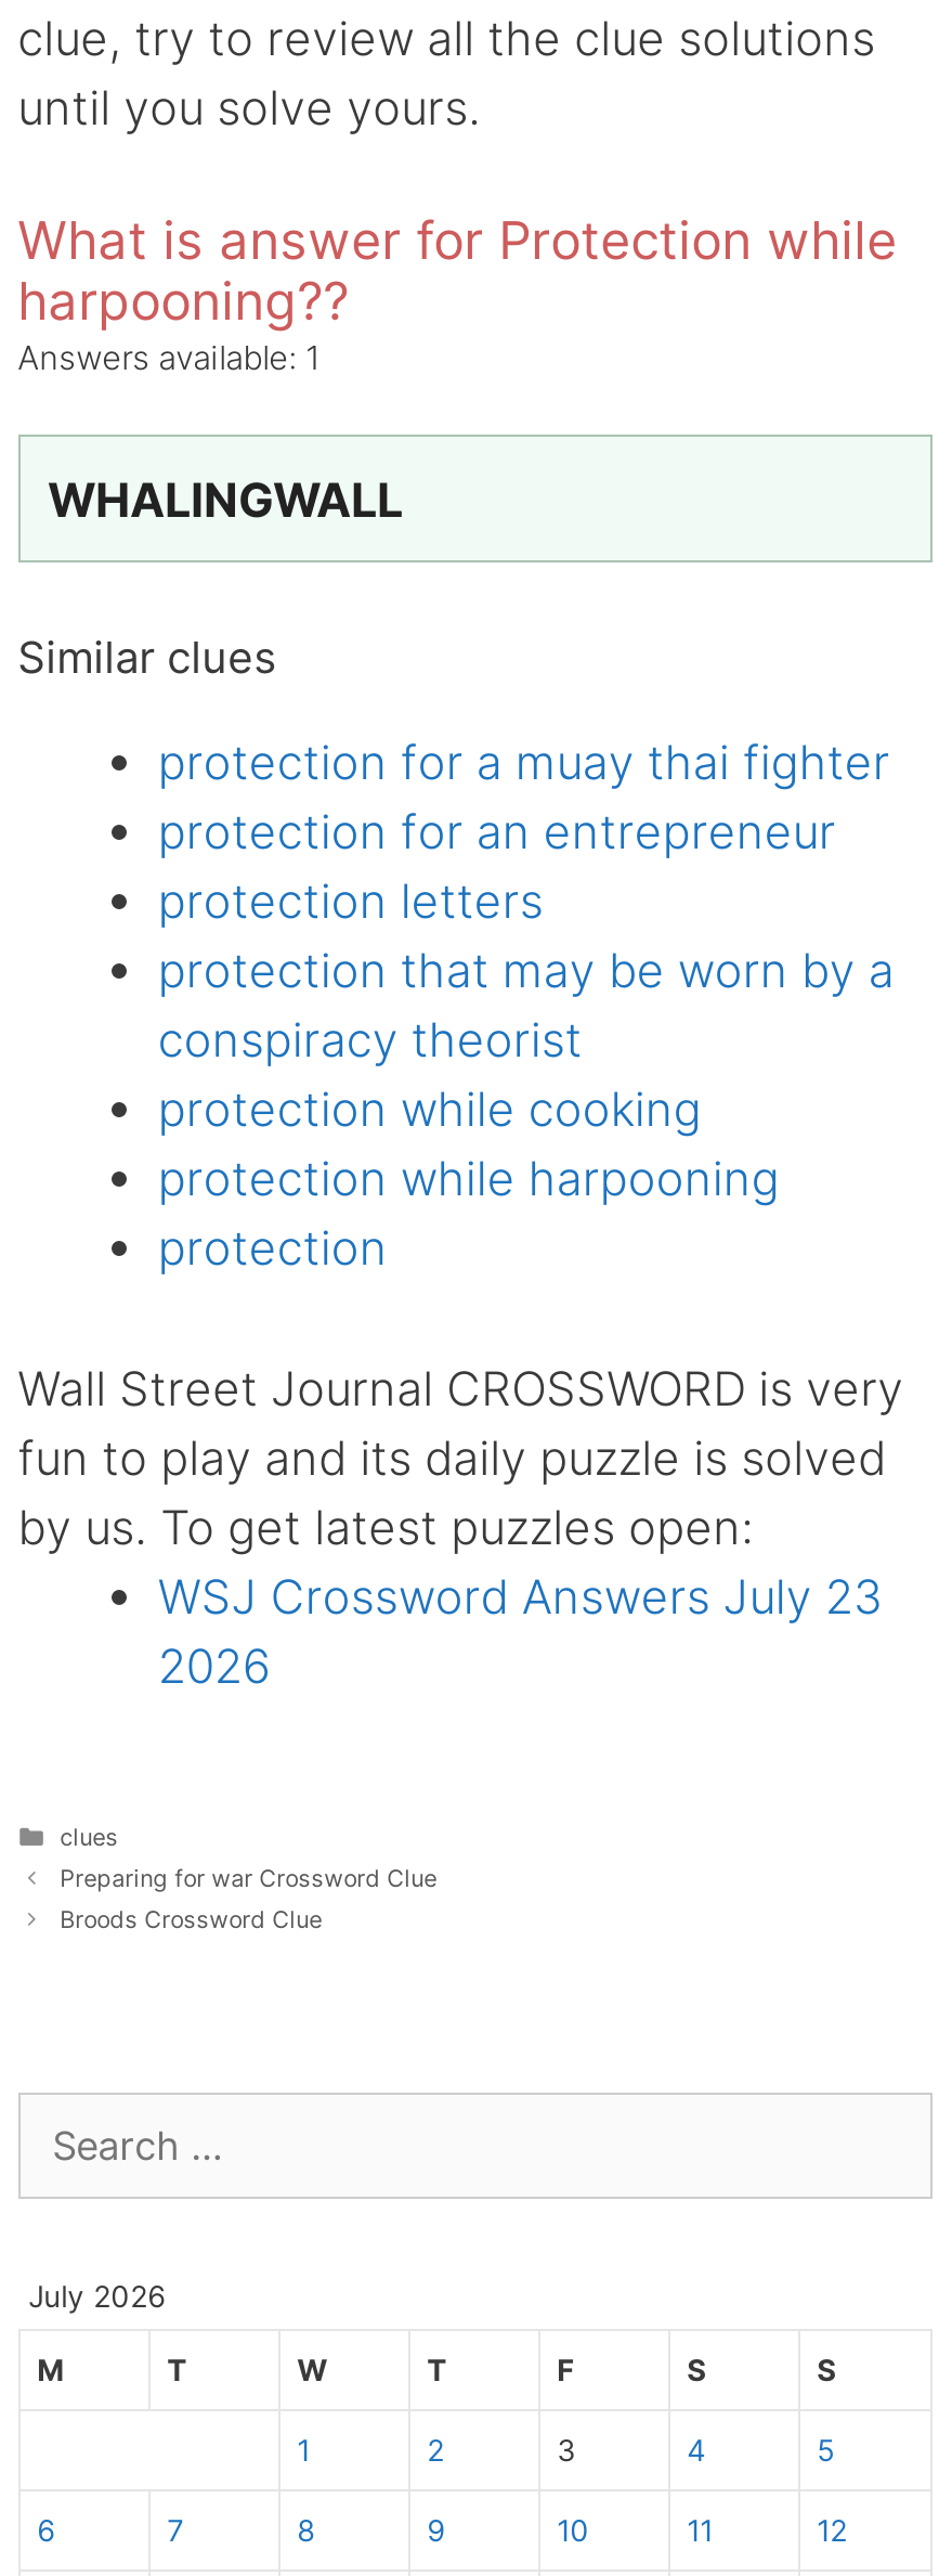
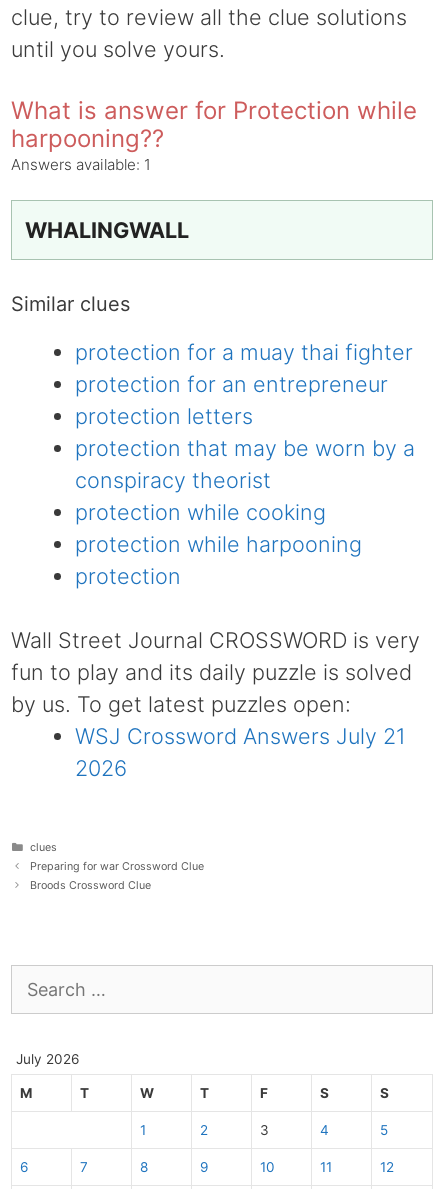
- WSJ Crossword Answers July 23
+ WSJ Crossword Answers July 21
